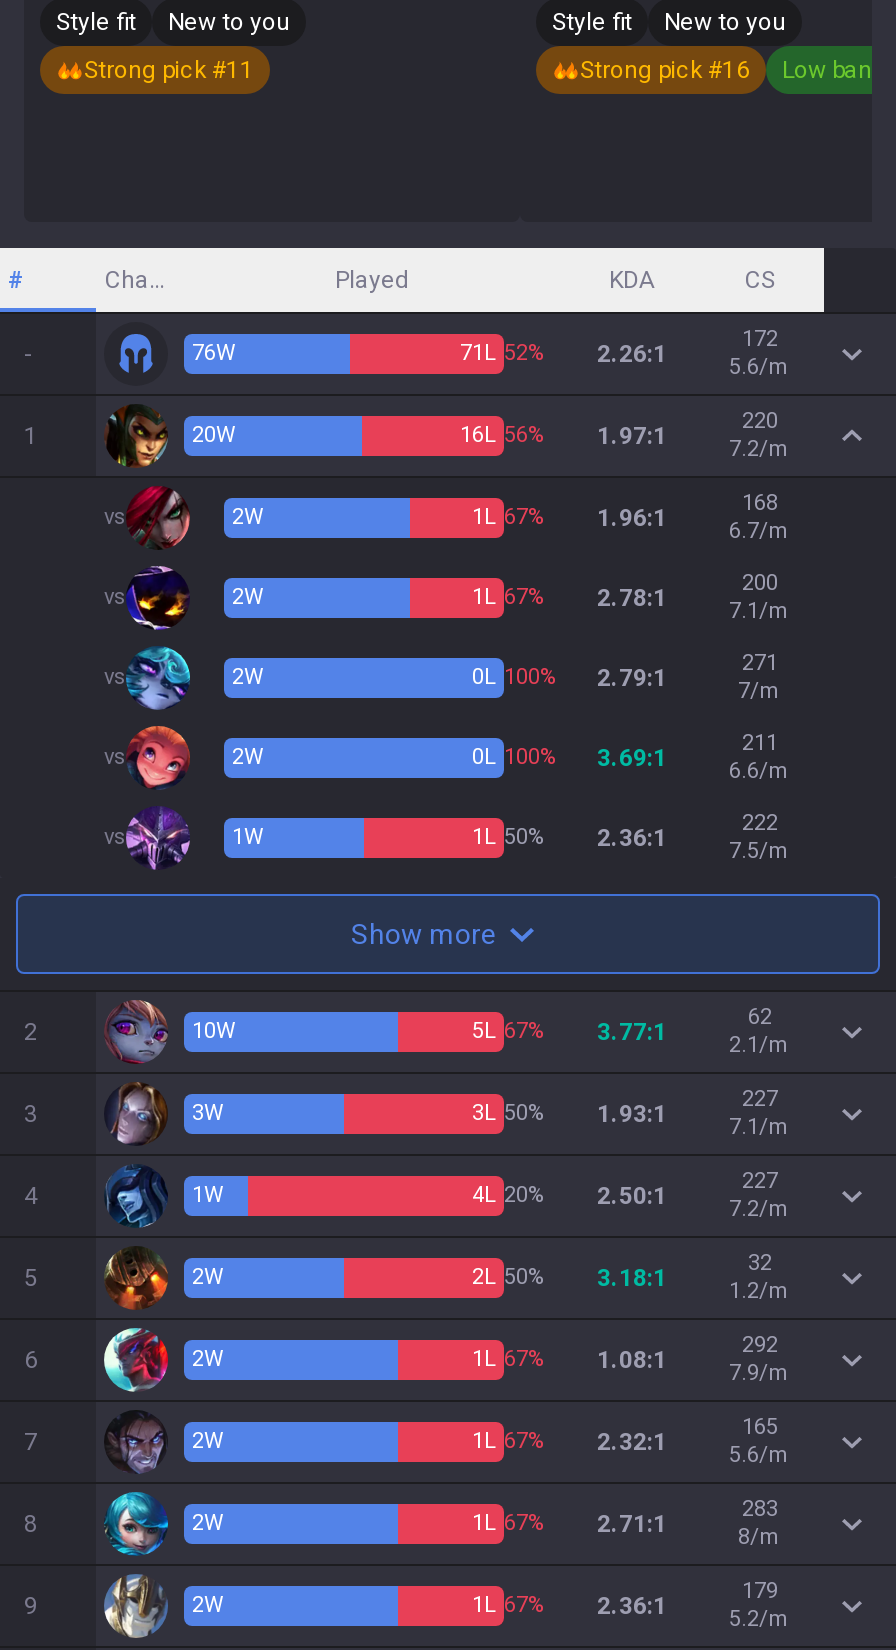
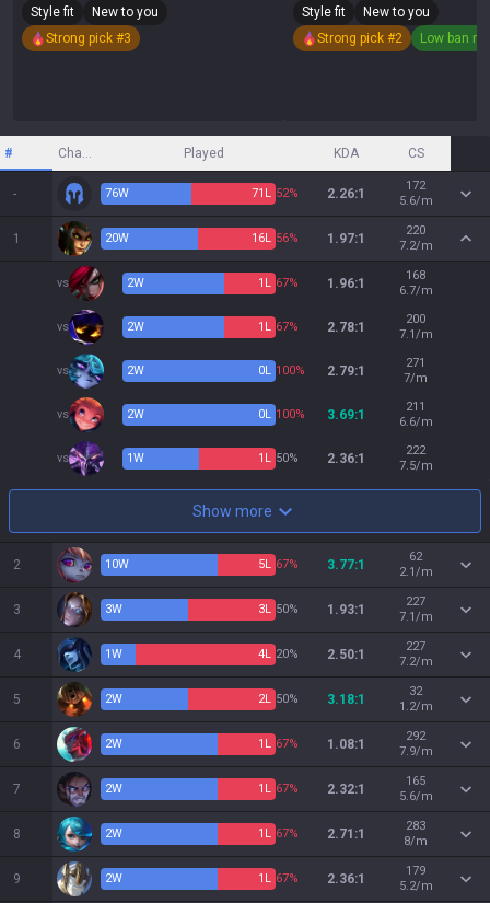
- Strong pick #11
+ Strong pick #3

- Strong pick #16
+ Strong pick #2
